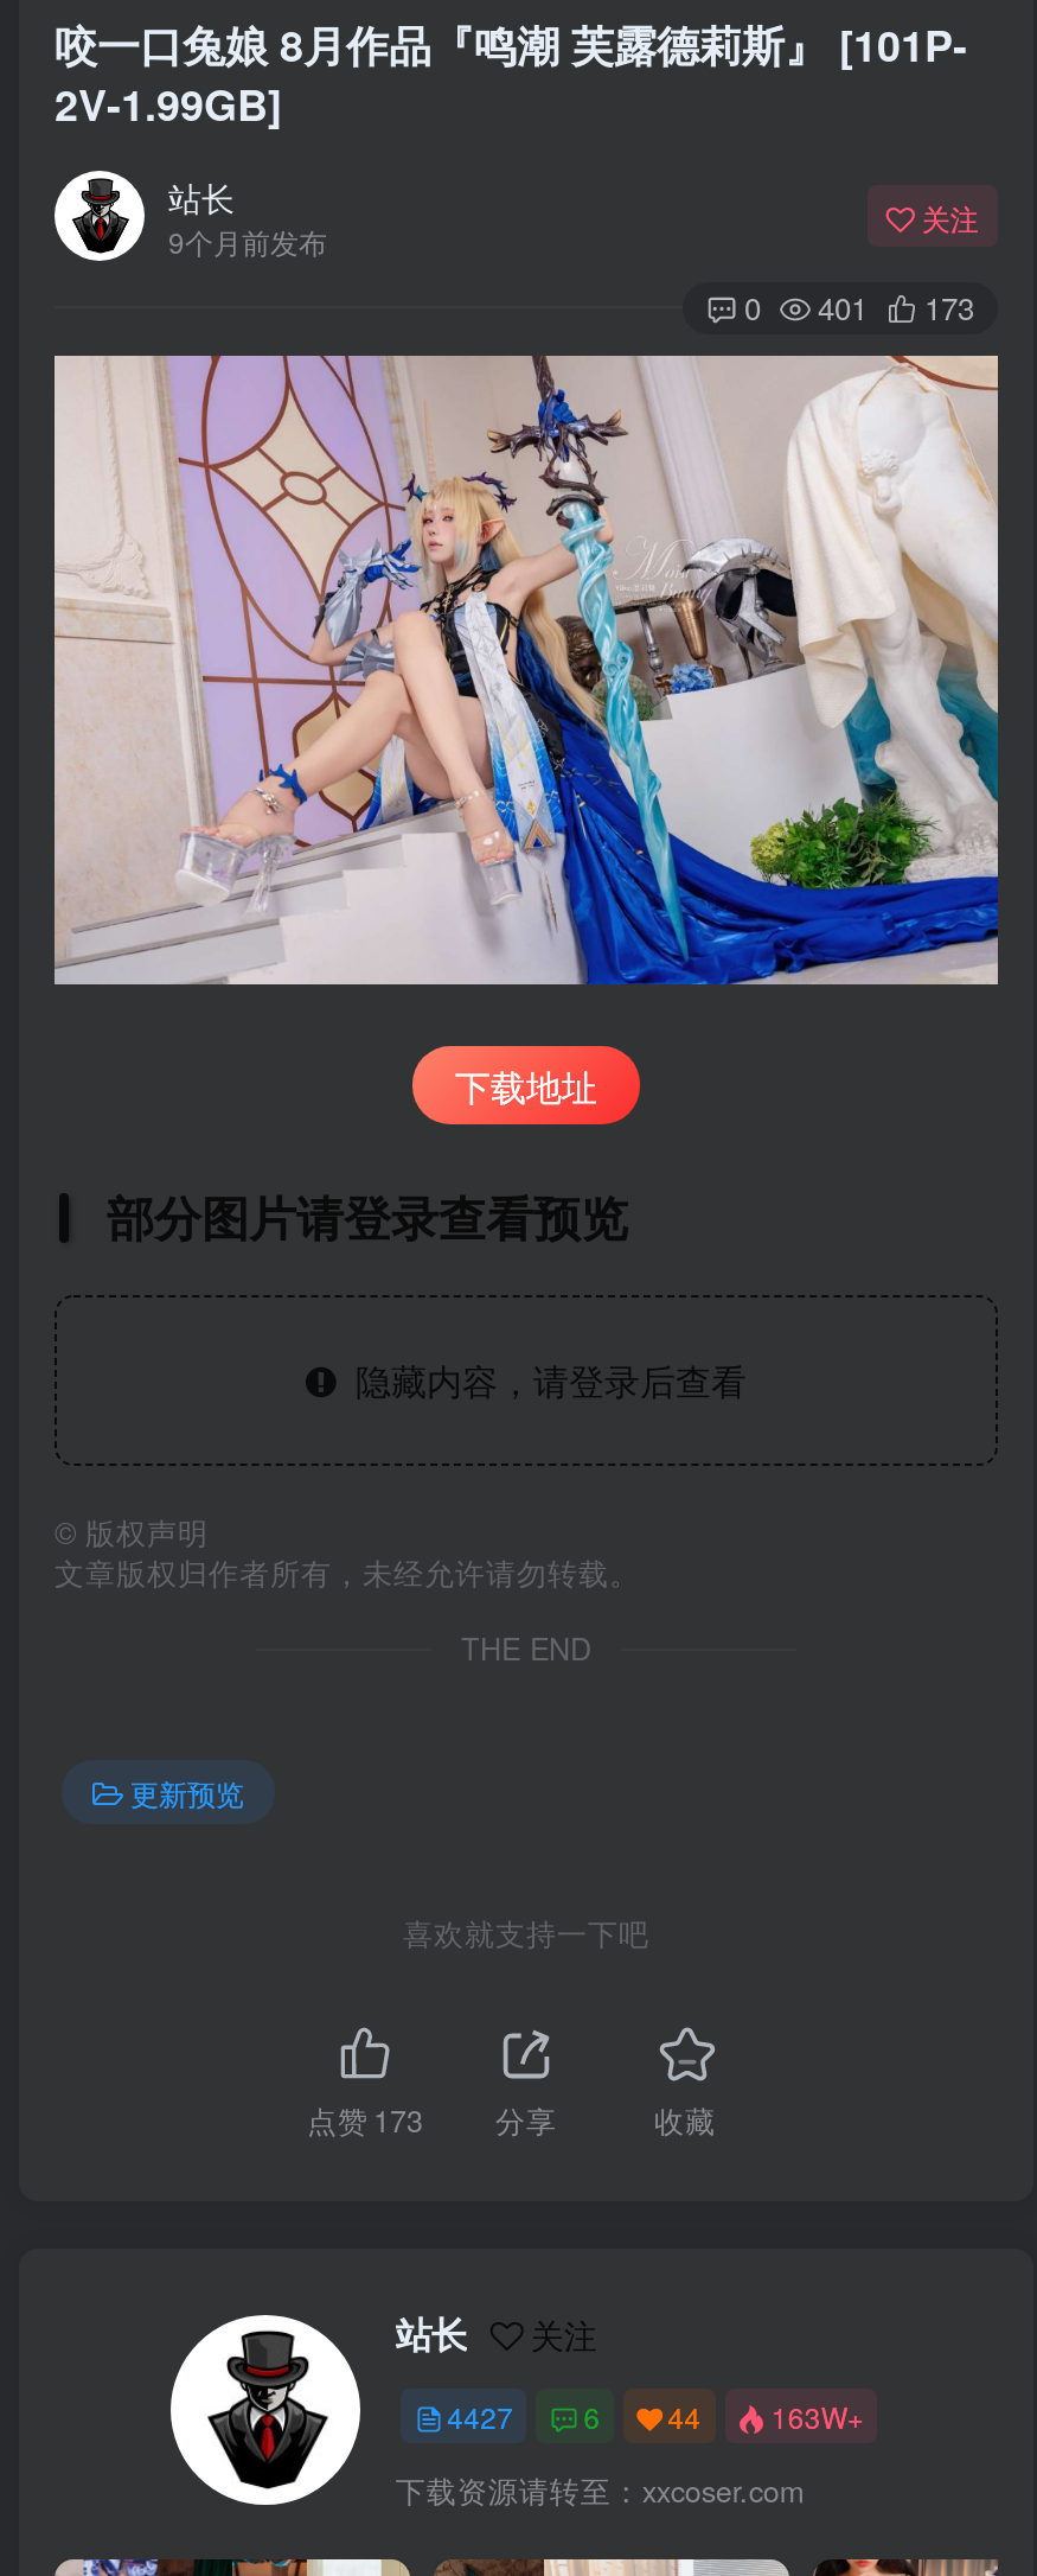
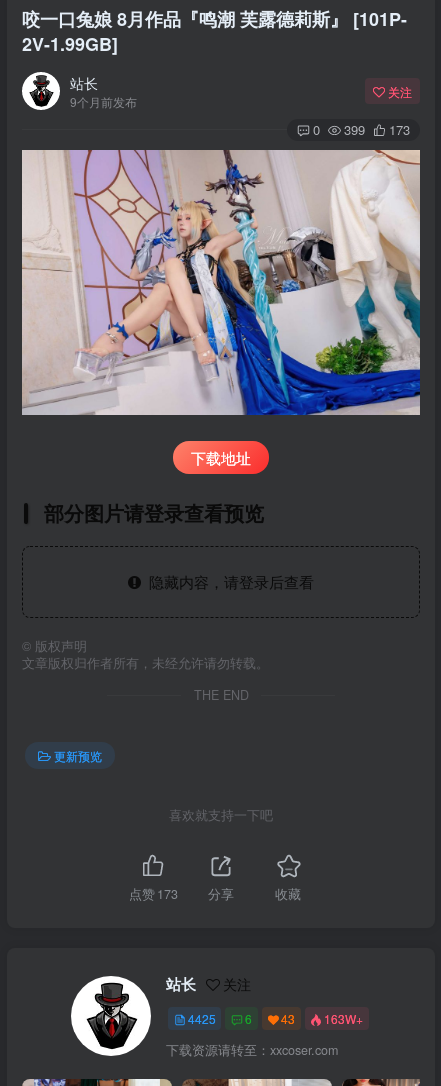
- 0 401 173
+ 0 399 173

- 4427
+ 4425

- 44
+ 43
